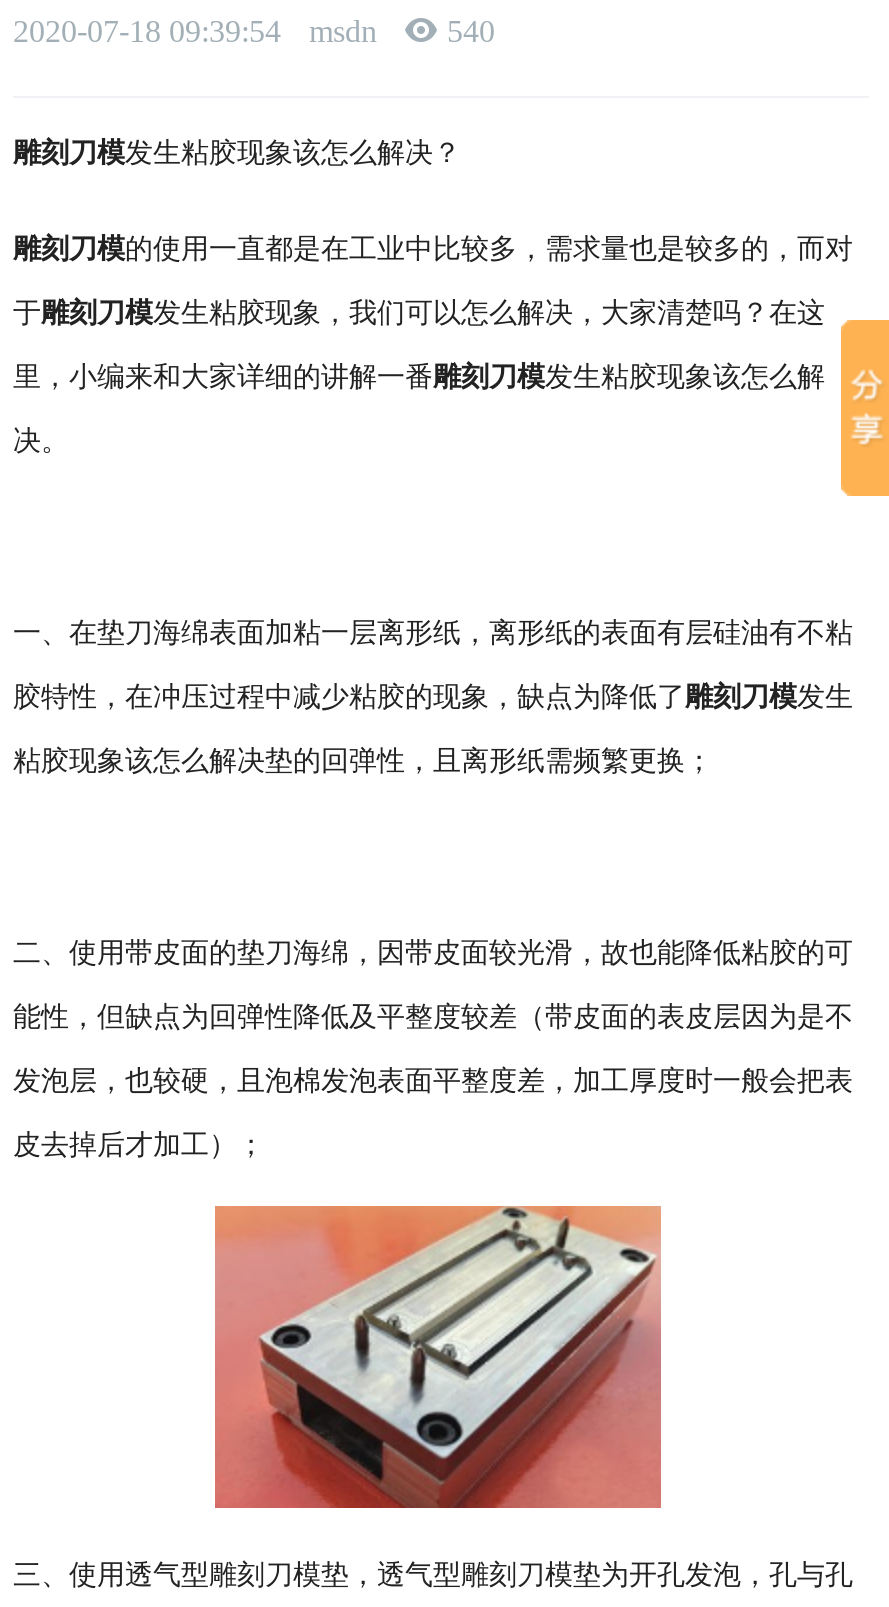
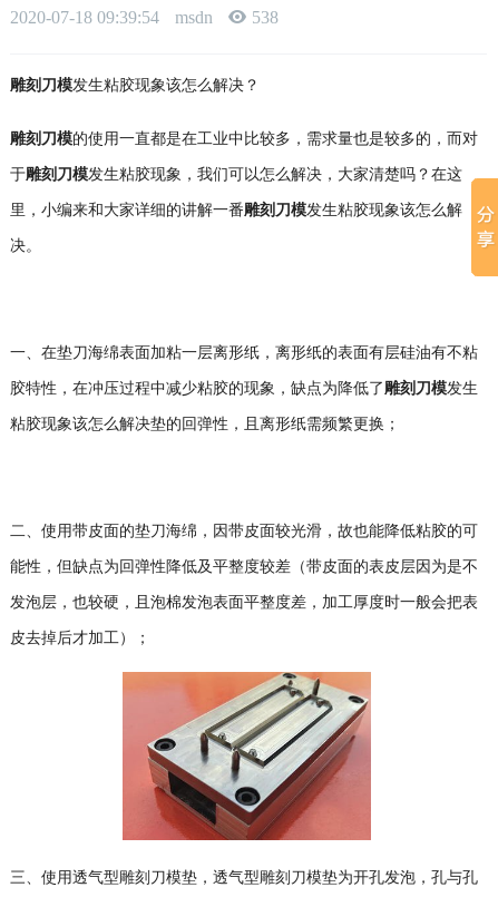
- 2020-07-18 09:39:54 msdn 540
+ 2020-07-18 09:39:54 msdn 538
